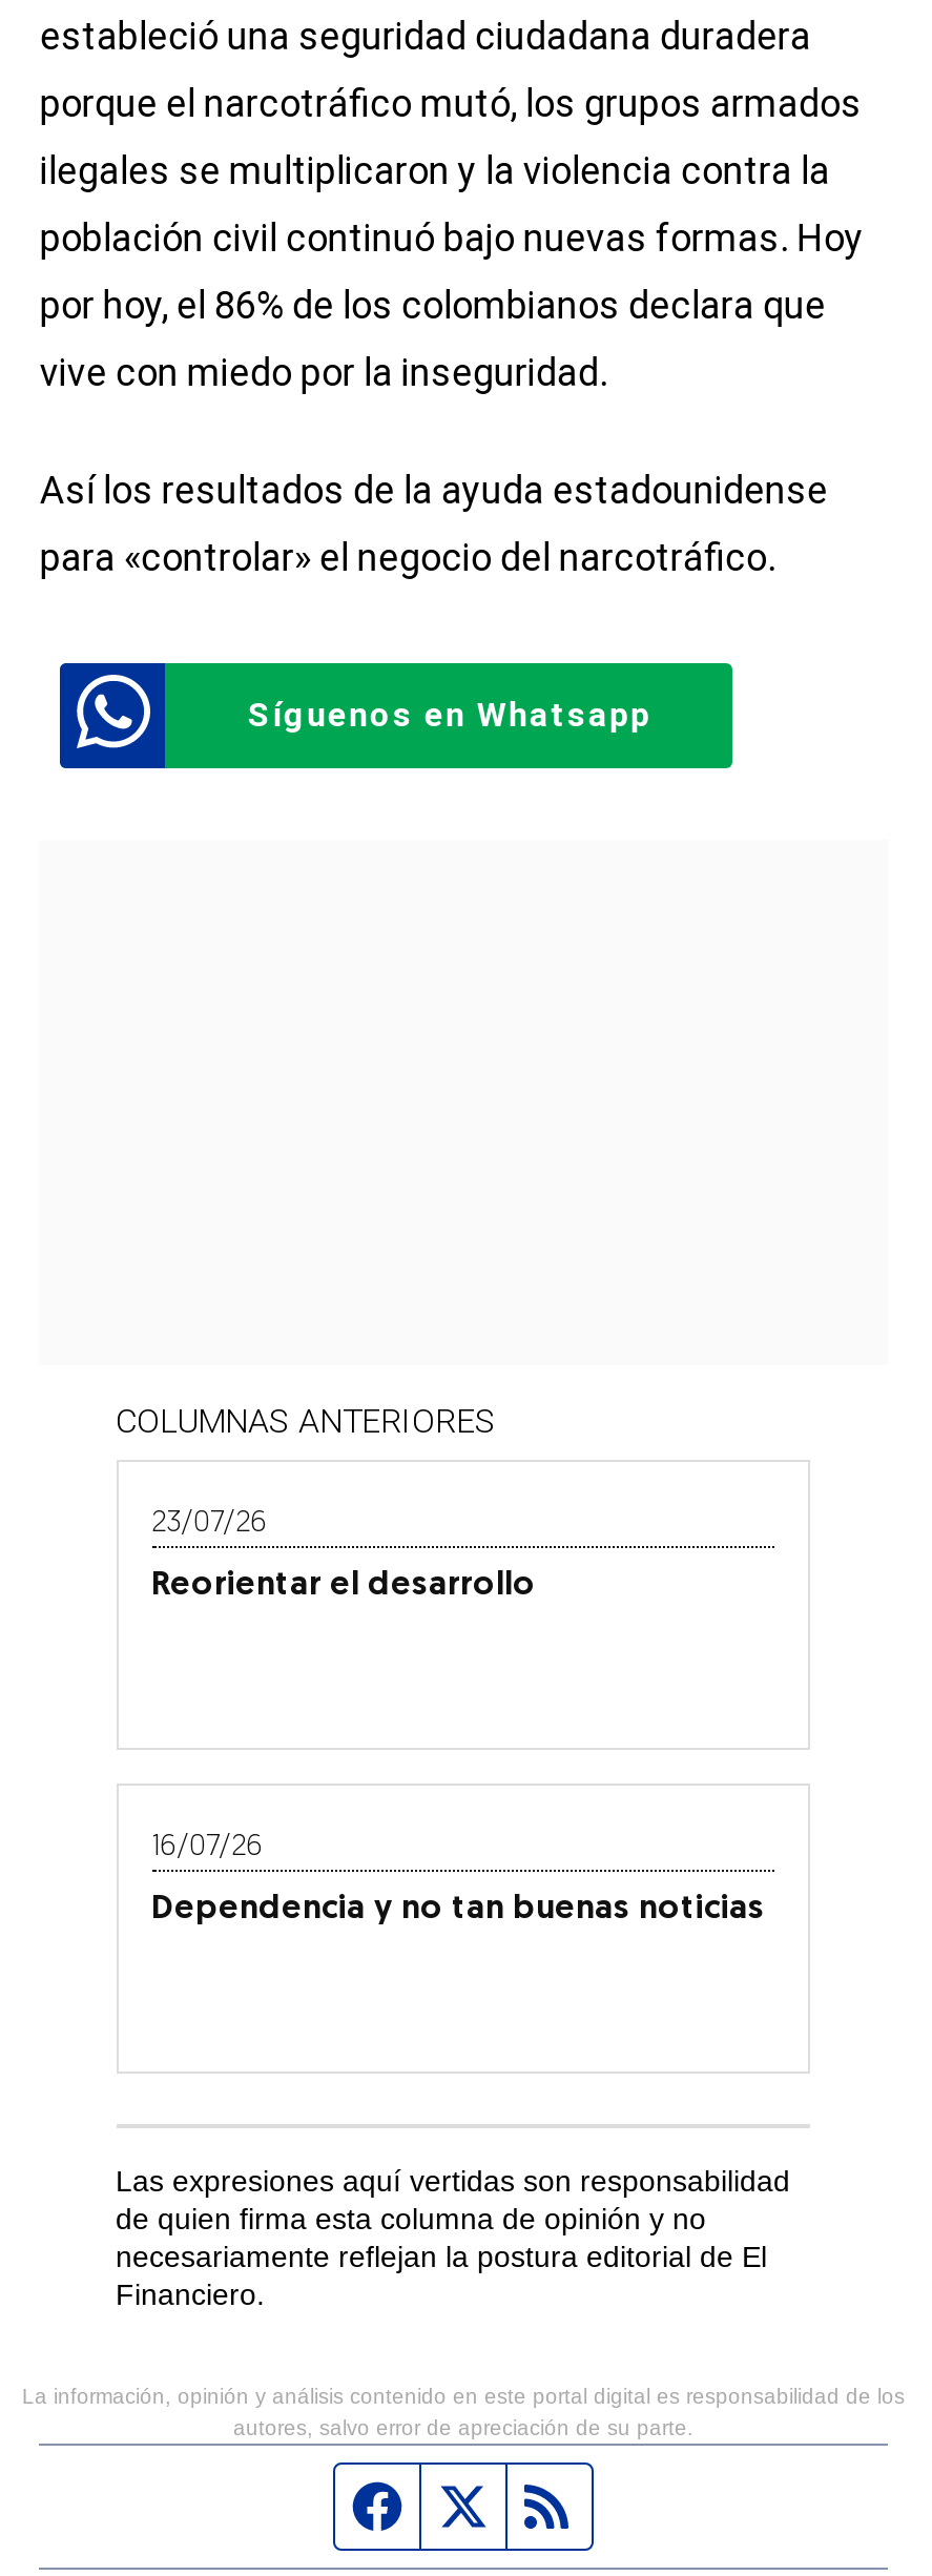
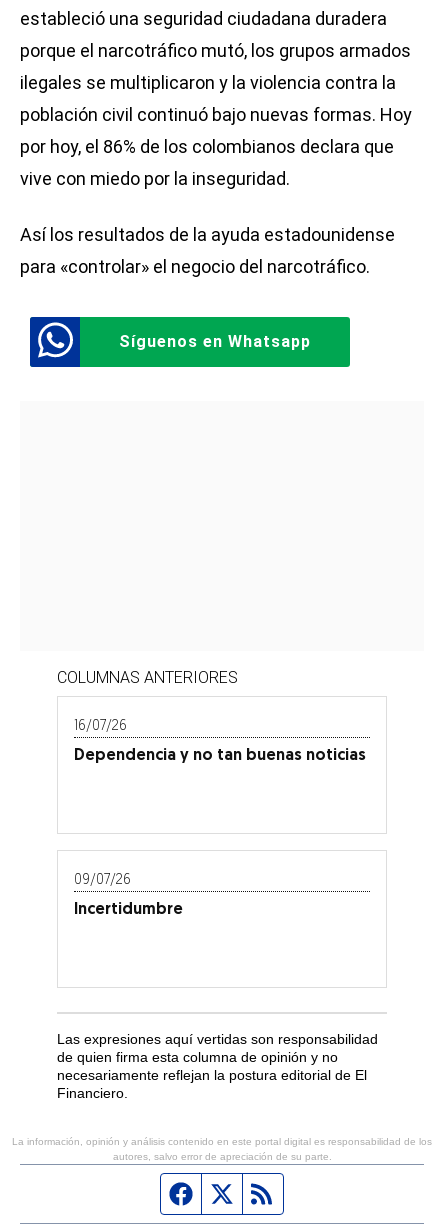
- 23/07/26
- Reorientar el desarrollo

moved up: 16/07/26 | Dependencia y no tan buenas noticias

+ 09/07/26
+ Incertidumbre
